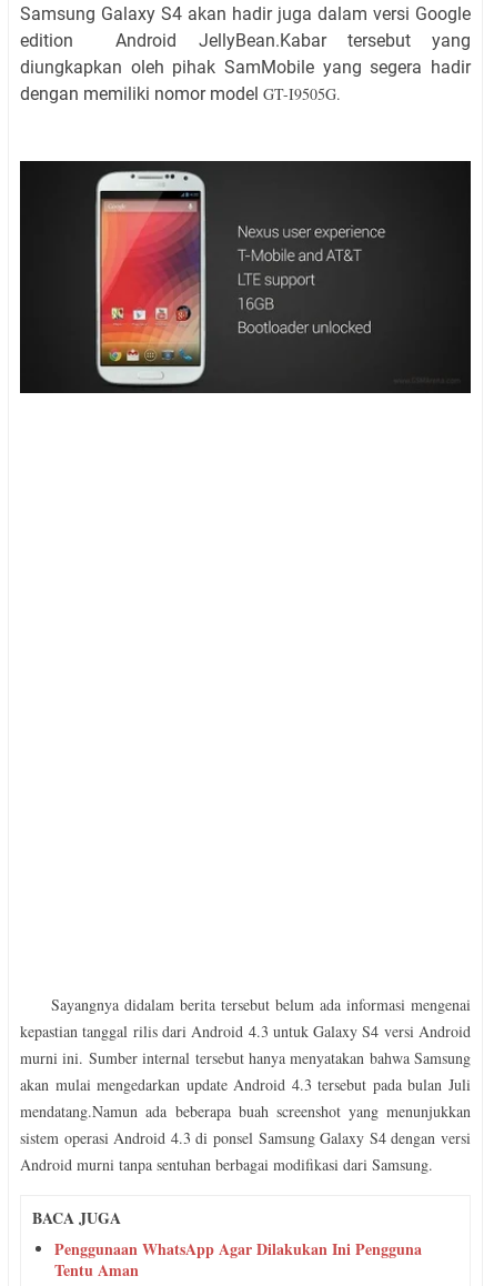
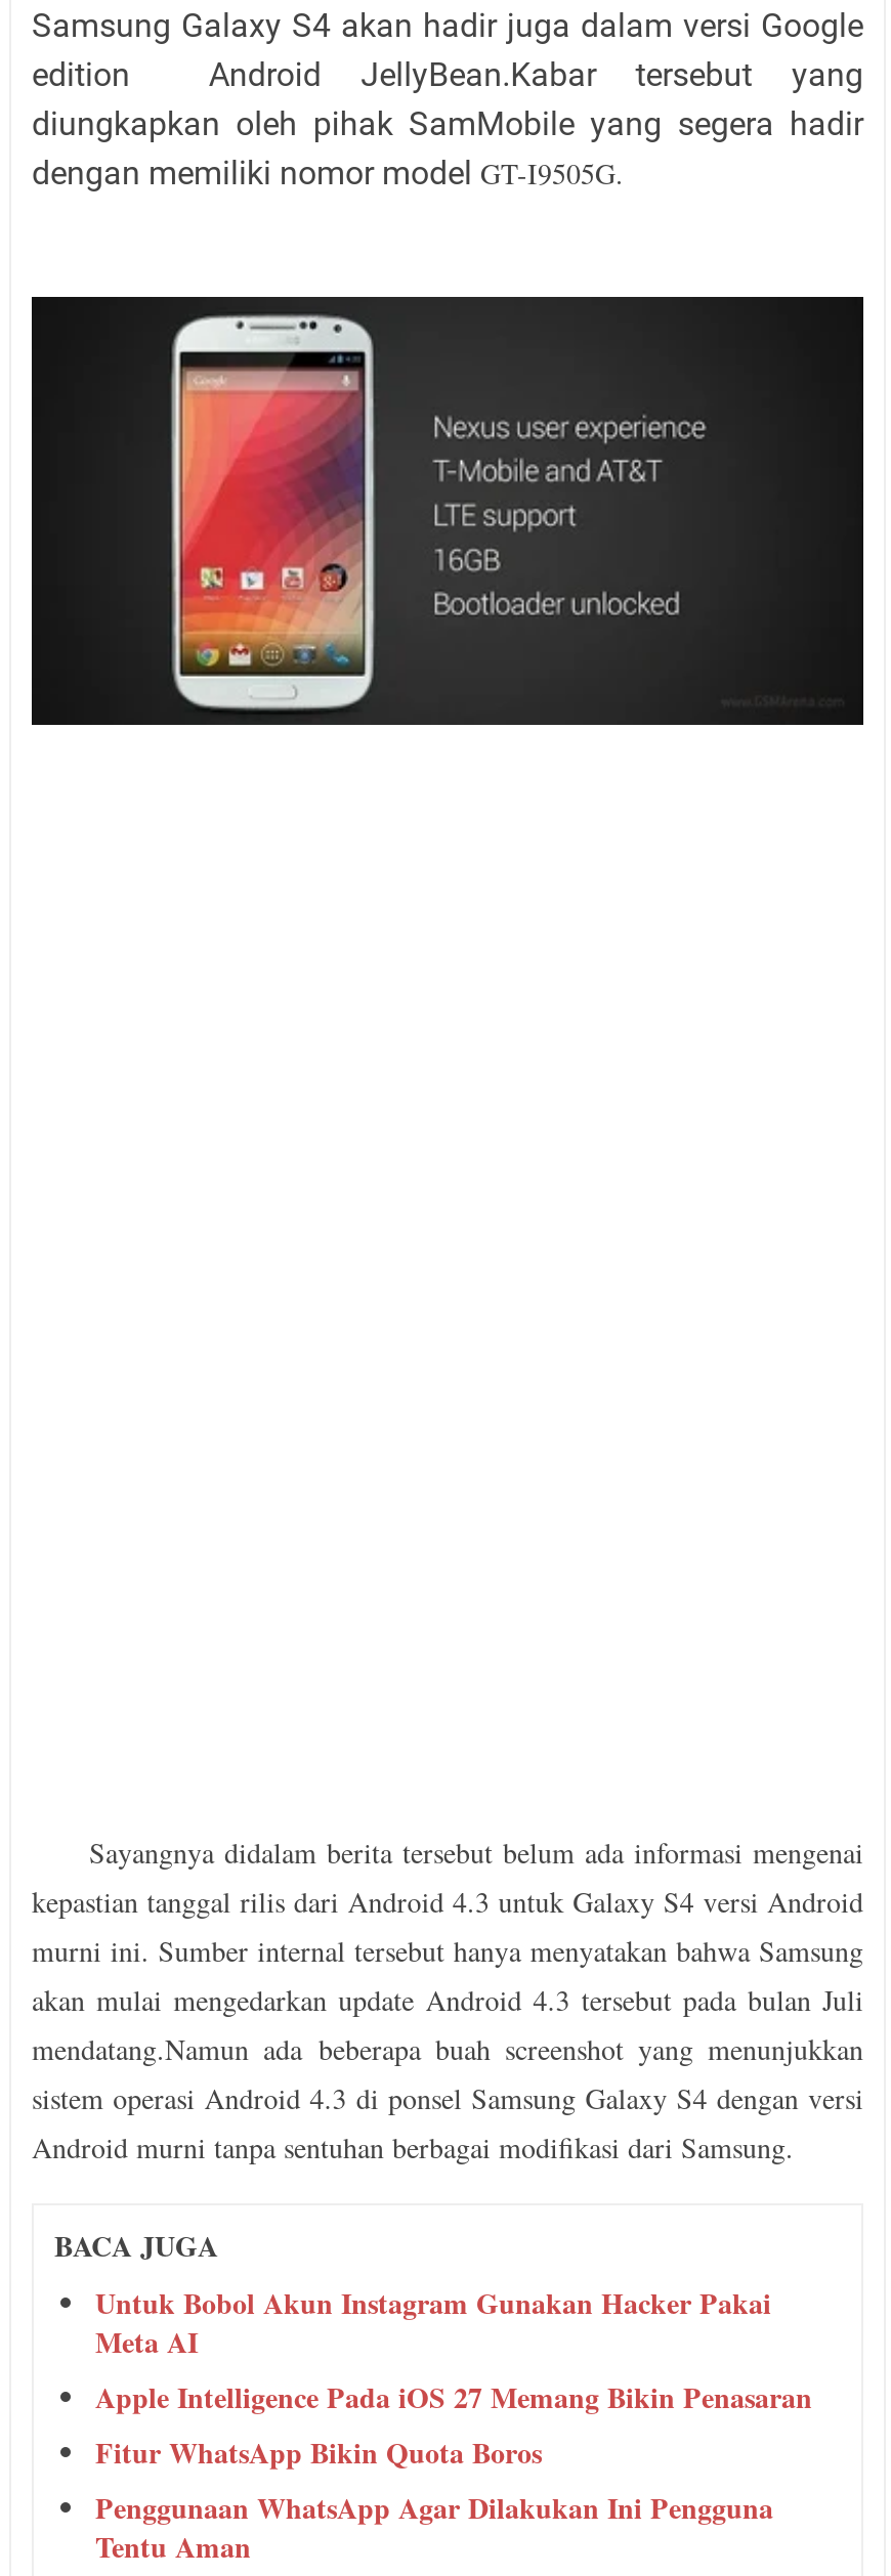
+ Untuk Bobol Akun Instagram Gunakan Hacker Pakai
+ Meta AI
+ Apple Intelligence Pada iOS 27 Memang Bikin Penasaran
+ Fitur WhatsApp Bikin Quota Boros
